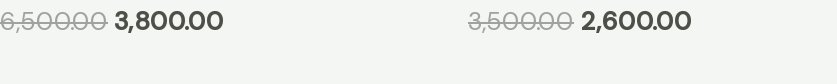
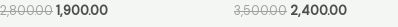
- 6,500.00
+ 2,800.00

- 3,800.00
+ 1,900.00

- 2,600.00
+ 2,400.00
